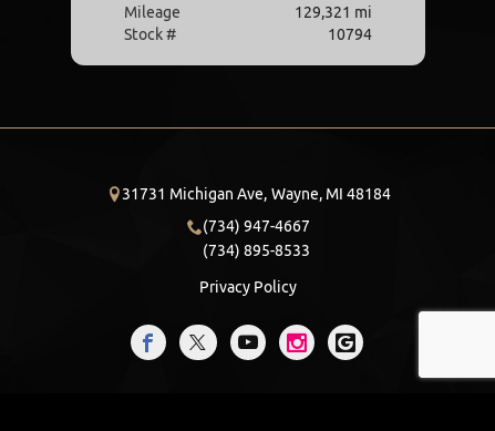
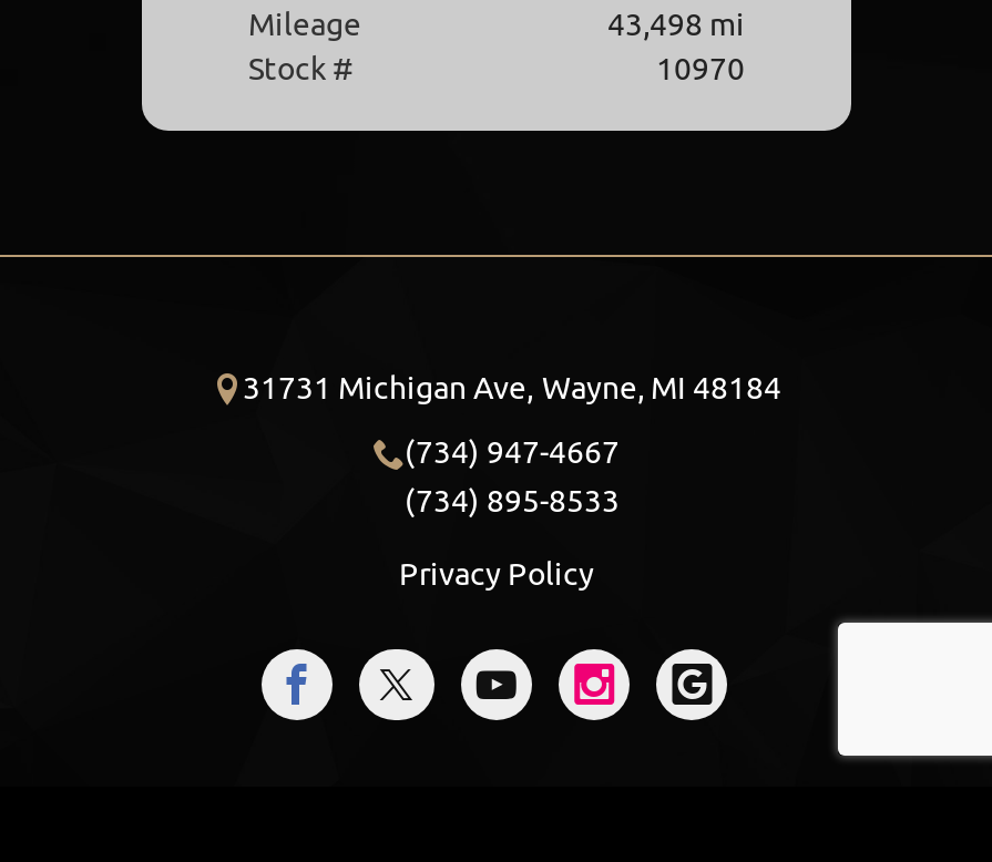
- 129,321 mi
+ 43,498 mi

- 10794
+ 10970
